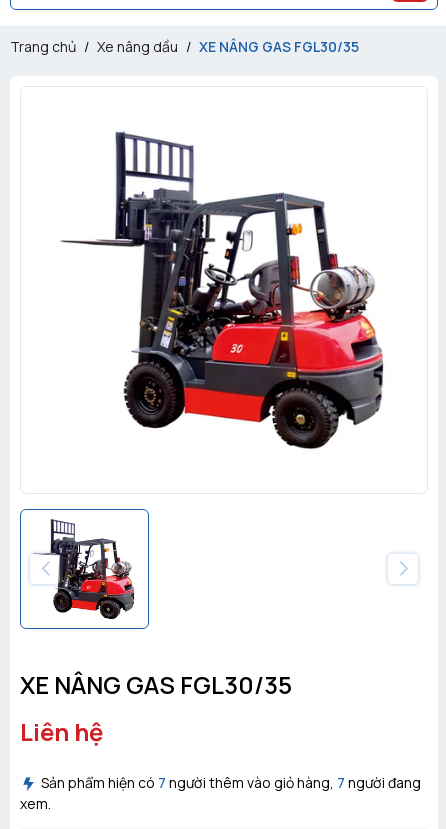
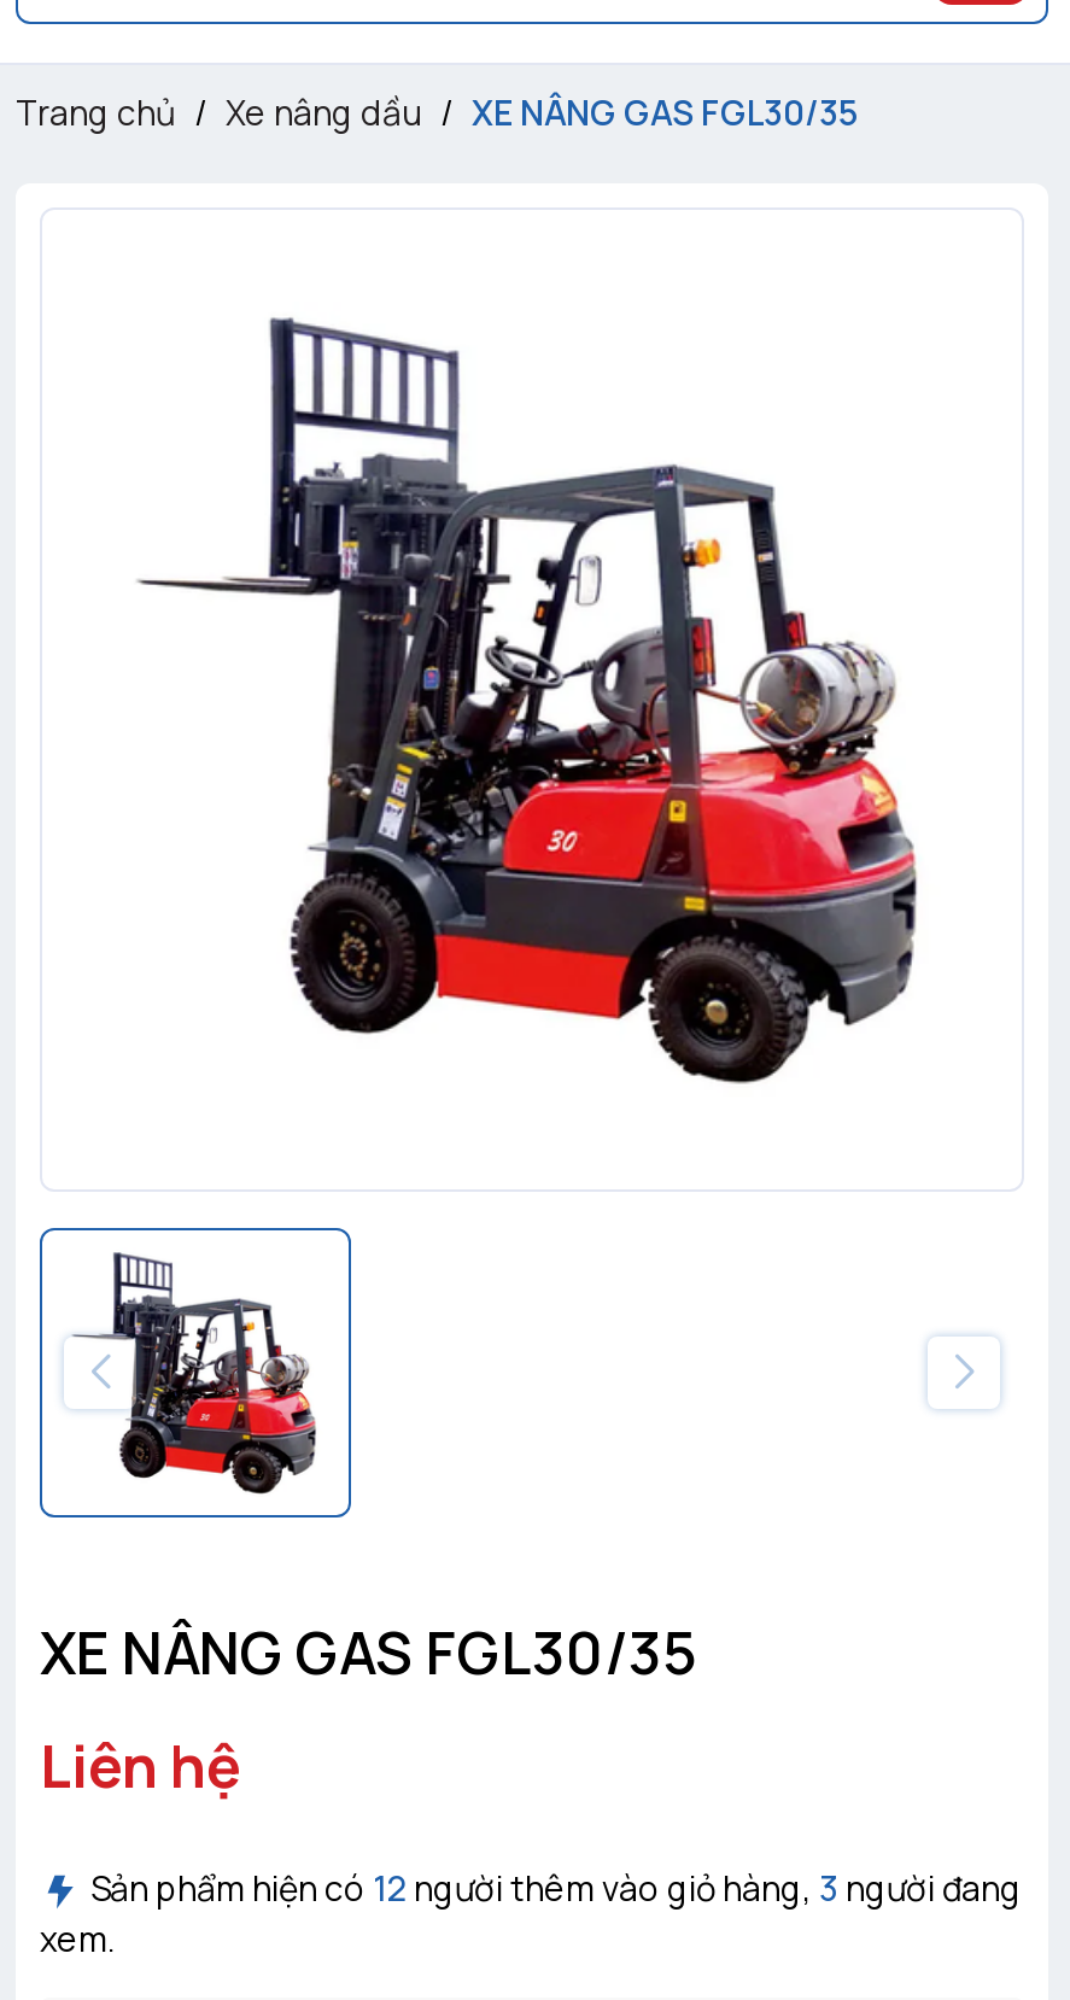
- Sản phẩm hiện có 7 người thêm vào giỏ hàng, 7 người đang
+ Sản phẩm hiện có 12 người thêm vào giỏ hàng, 3 người đang
